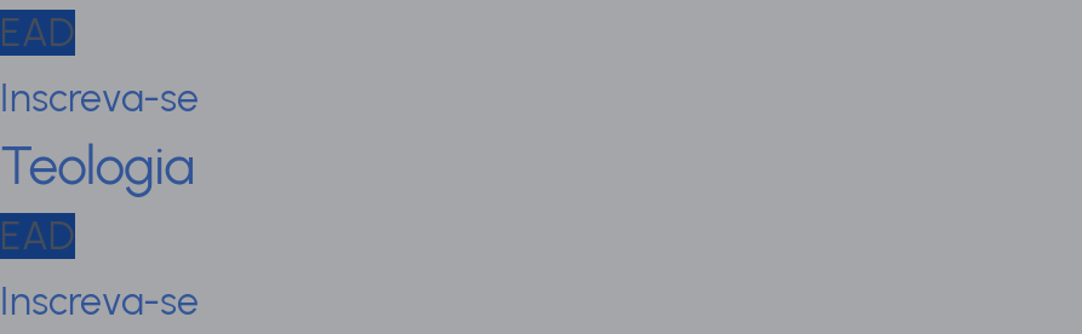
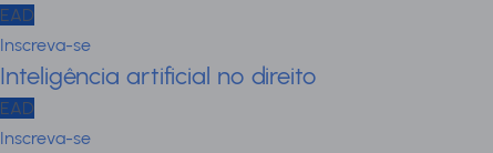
- Teologia
+ Inteligência artificial no direito
